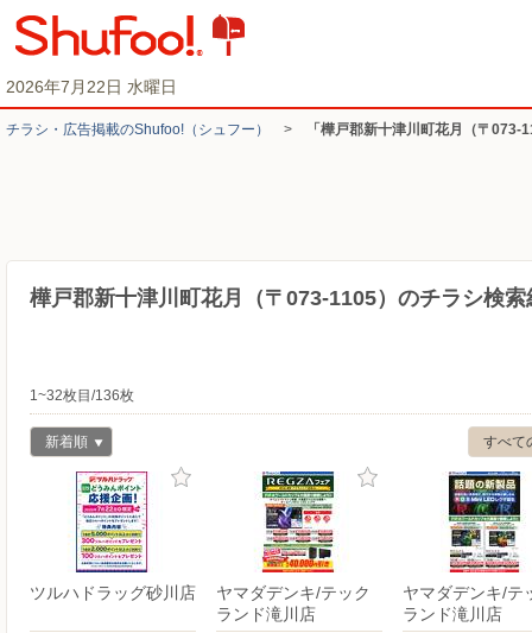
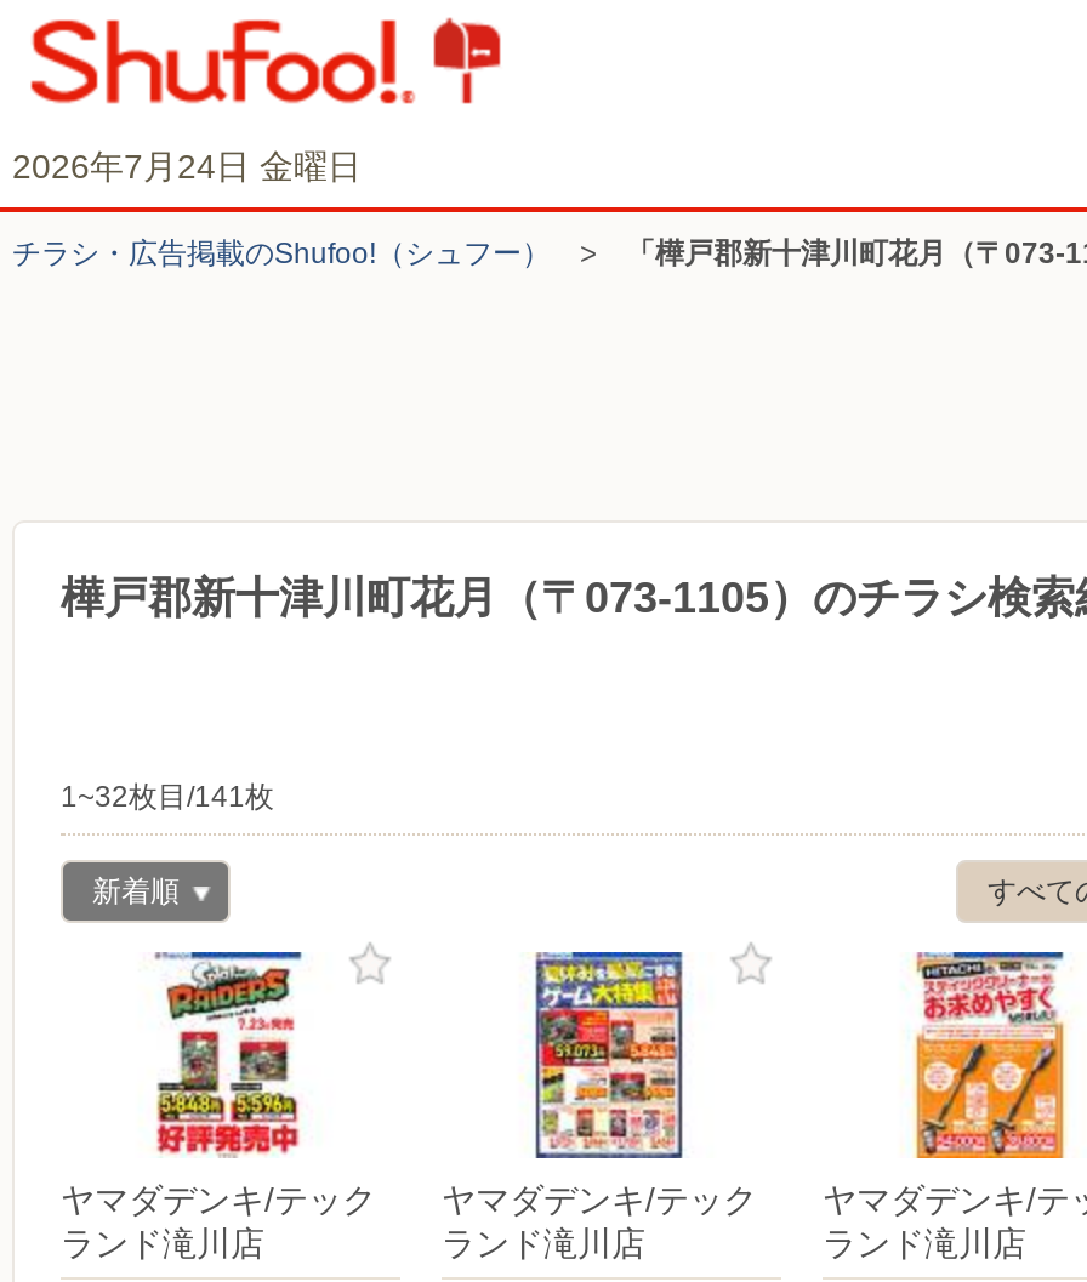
- 2026年7月22日 水曜日
+ 2026年7月24日 金曜日

- 1~32枚目/136枚
+ 1~32枚目/141枚

- [image]
- ツルハドラッグ砂川店
+ [image]
+ ヤマダデンキ/テック
+ ランド滝川店

- [image]
+ [image]

- [image]
+ [image]
